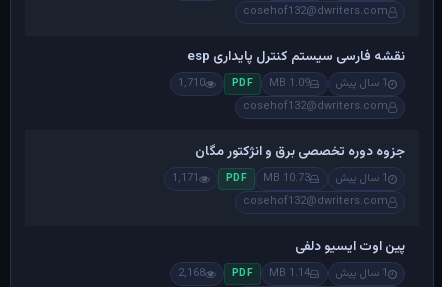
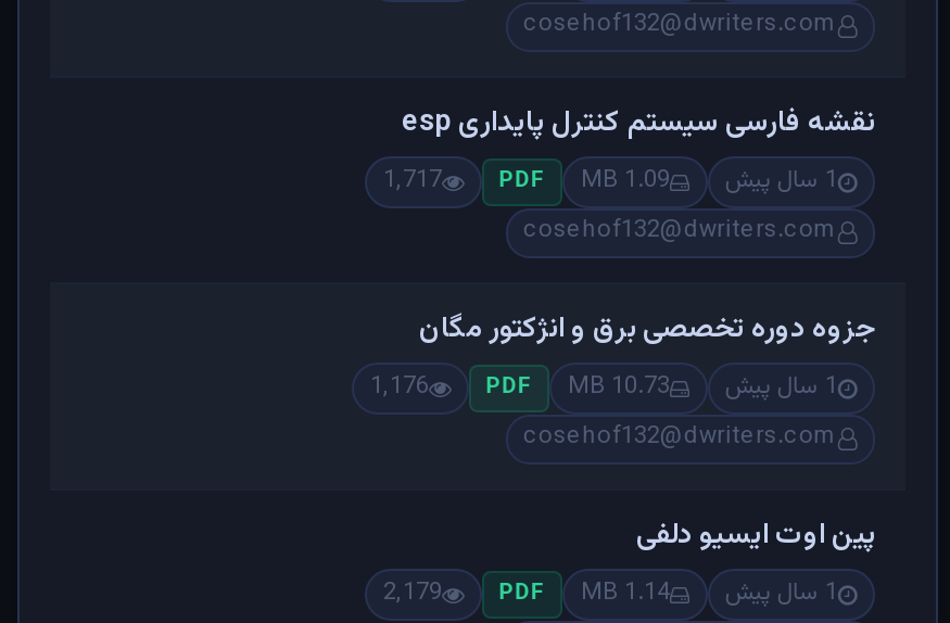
- 1,710 PDF
+ 1,717 PDF

- 1,171 PDF
+ 1,176 PDF

- 2,168 PDF
+ 2,179 PDF
